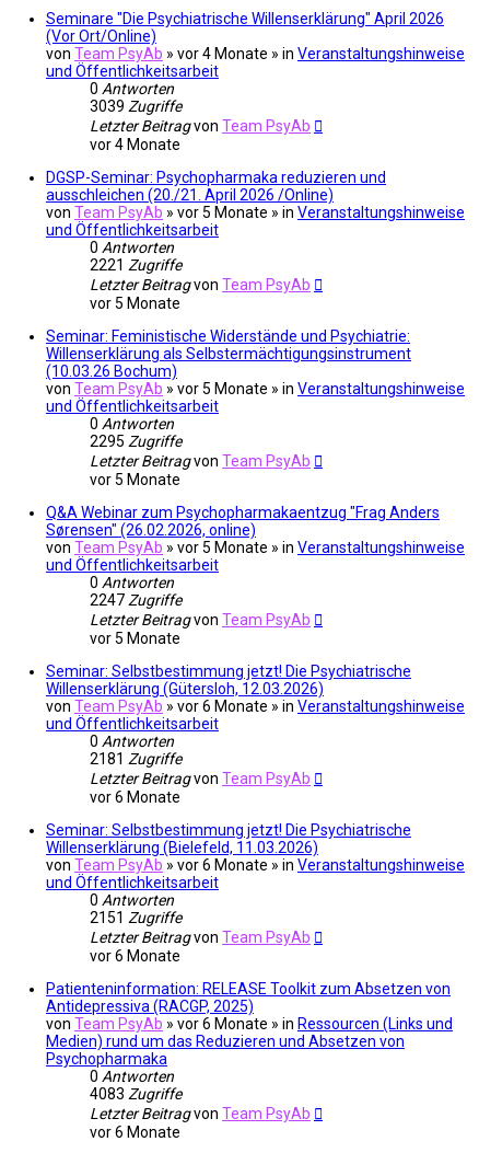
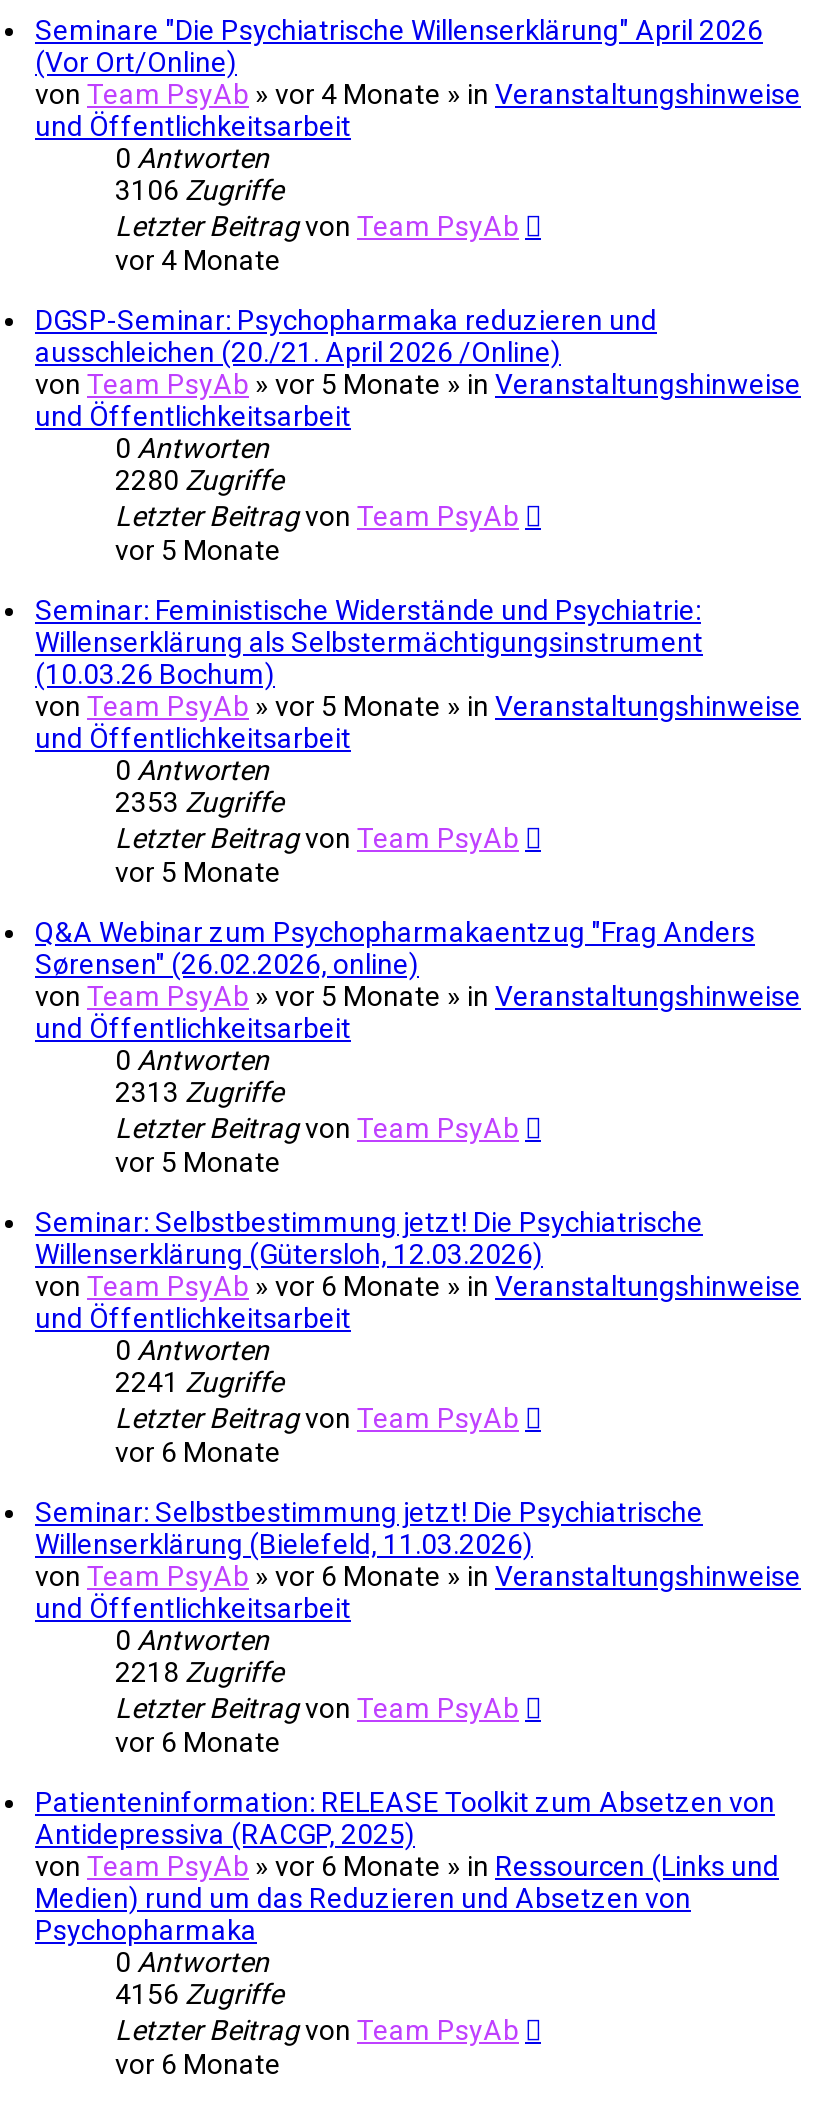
- 3039 Zugriffe
+ 3106 Zugriffe

- 2221 Zugriffe
+ 2280 Zugriffe

- 2295 Zugriffe
+ 2353 Zugriffe

- 2247 Zugriffe
+ 2313 Zugriffe

- 2181 Zugriffe
+ 2241 Zugriffe

- 2151 Zugriffe
+ 2218 Zugriffe

- 4083 Zugriffe
+ 4156 Zugriffe
